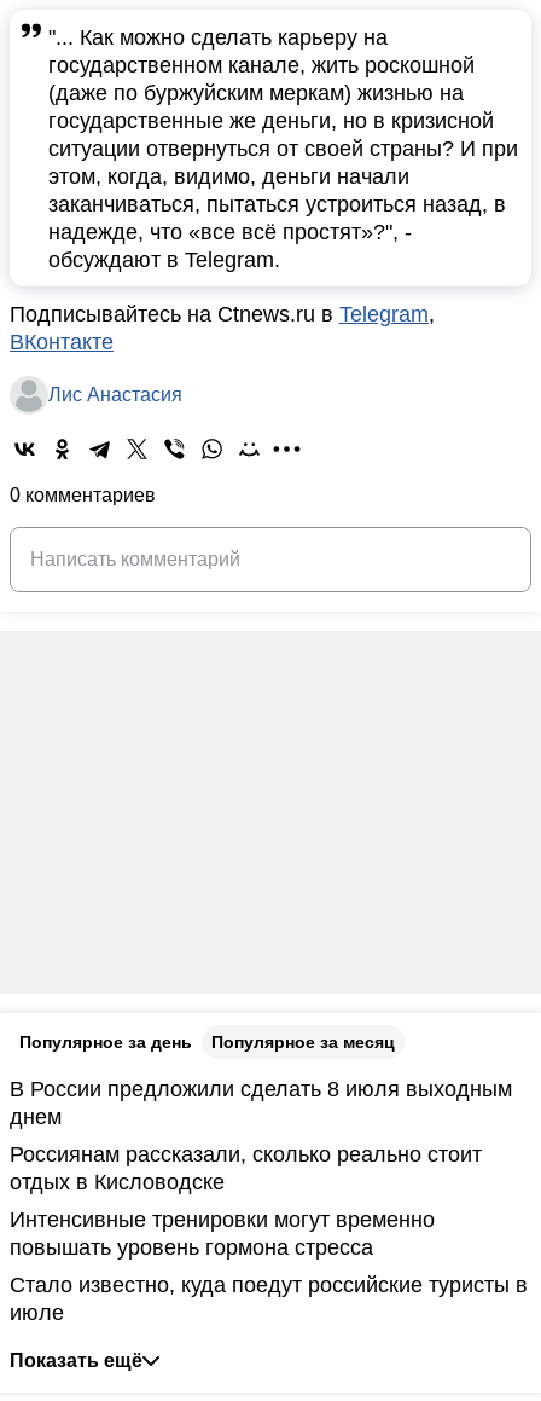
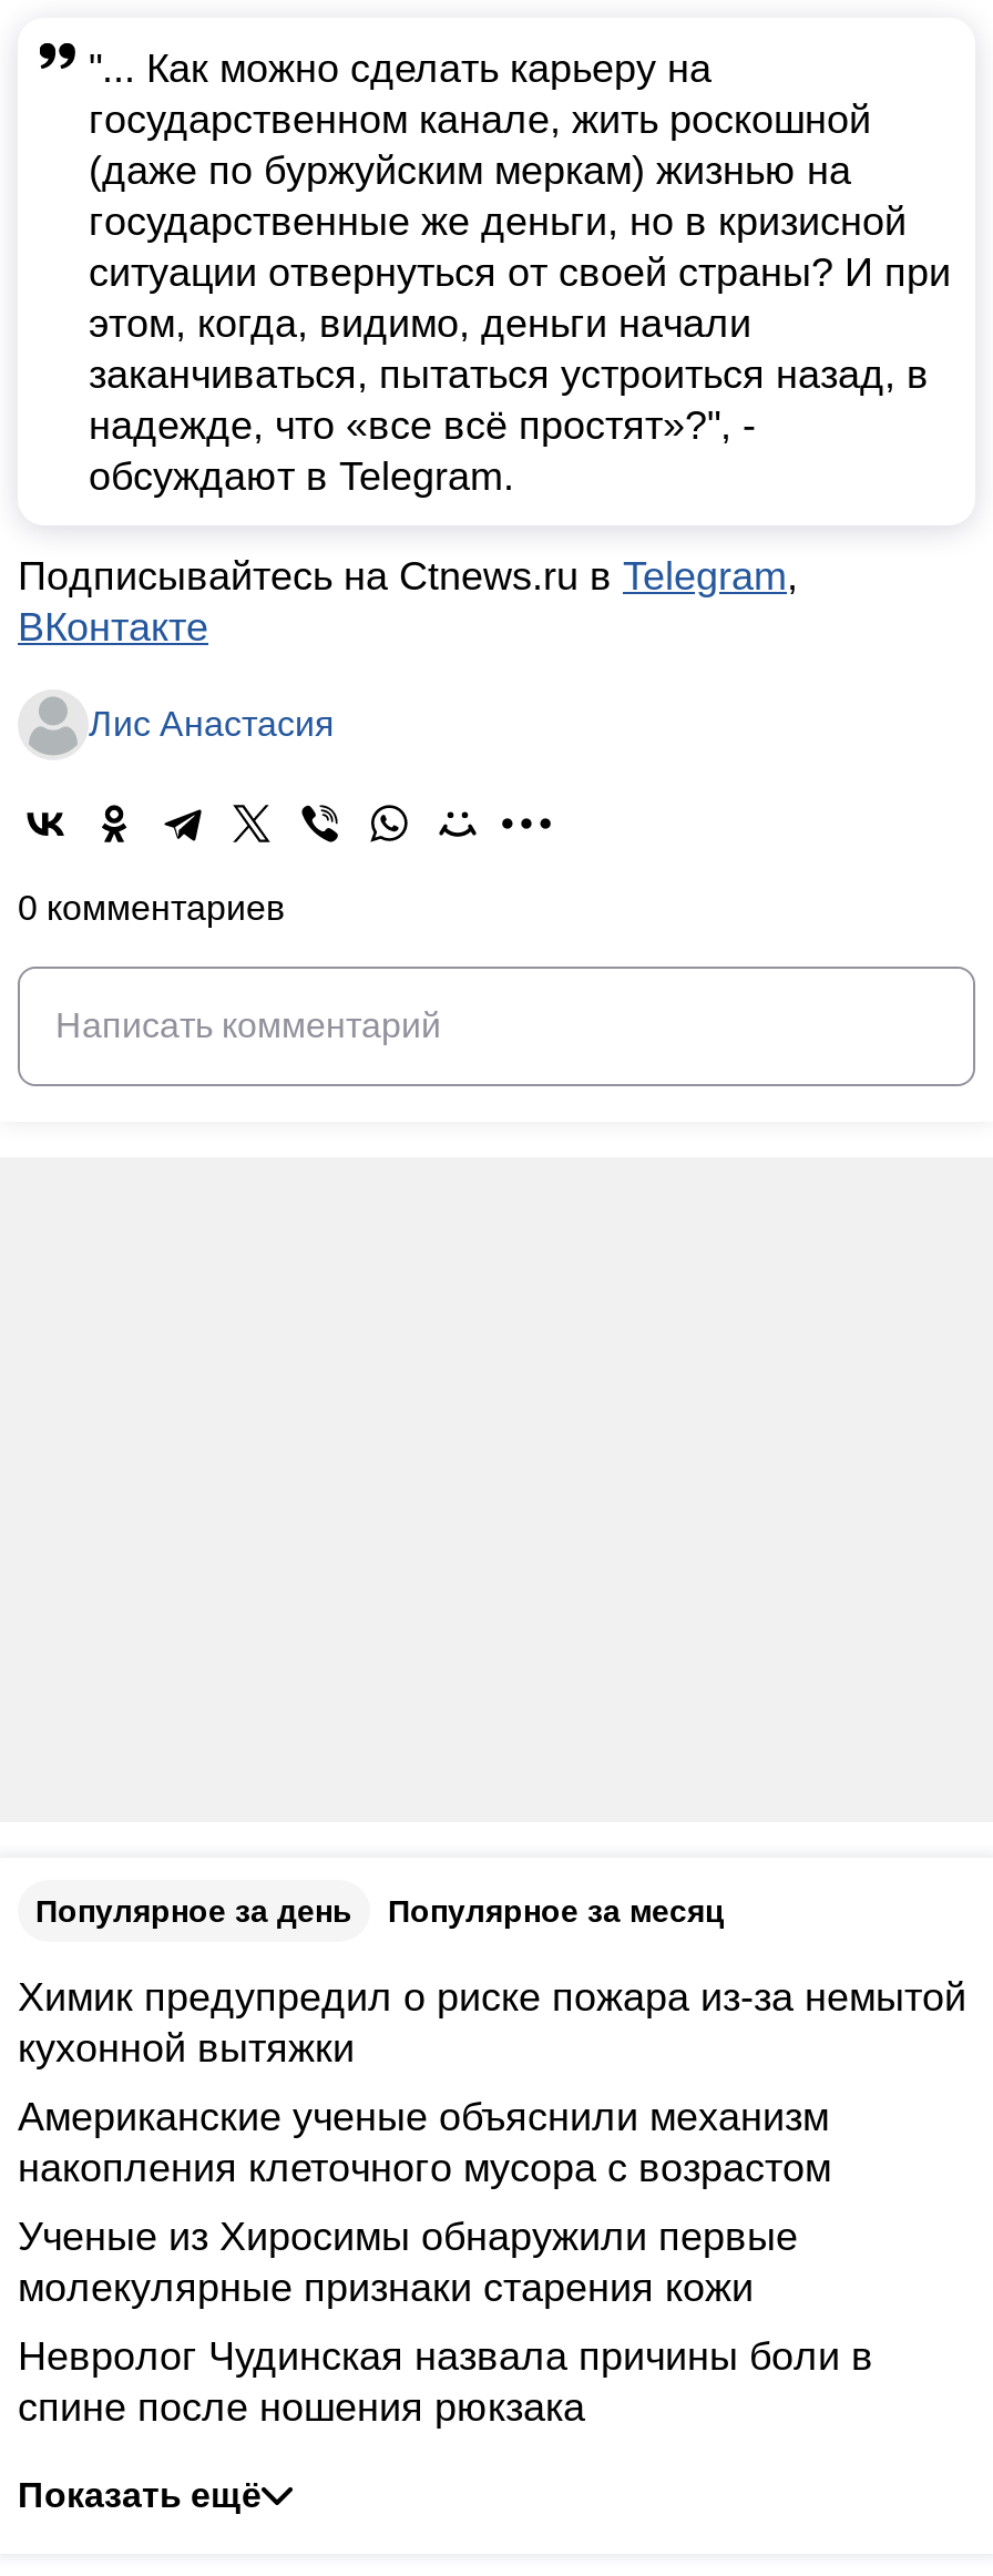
- В России предложили сделать 8 июля выходным
- днем
+ Химик предупредил о риске пожара из-за немытой
+ кухонной вытяжки

- Россиянам рассказали, сколько реально стоит
- отдых в Кисловодске
+ Американские ученые объяснили механизм
+ накопления клеточного мусора с возрастом

- Интенсивные тренировки могут временно
- повышать уровень гормона стресса
+ Ученые из Хиросимы обнаружили первые
+ молекулярные признаки старения кожи

- Стало известно, куда поедут российские туристы в
- июле
+ Невролог Чудинская назвала причины боли в
+ спине после ношения рюкзака
